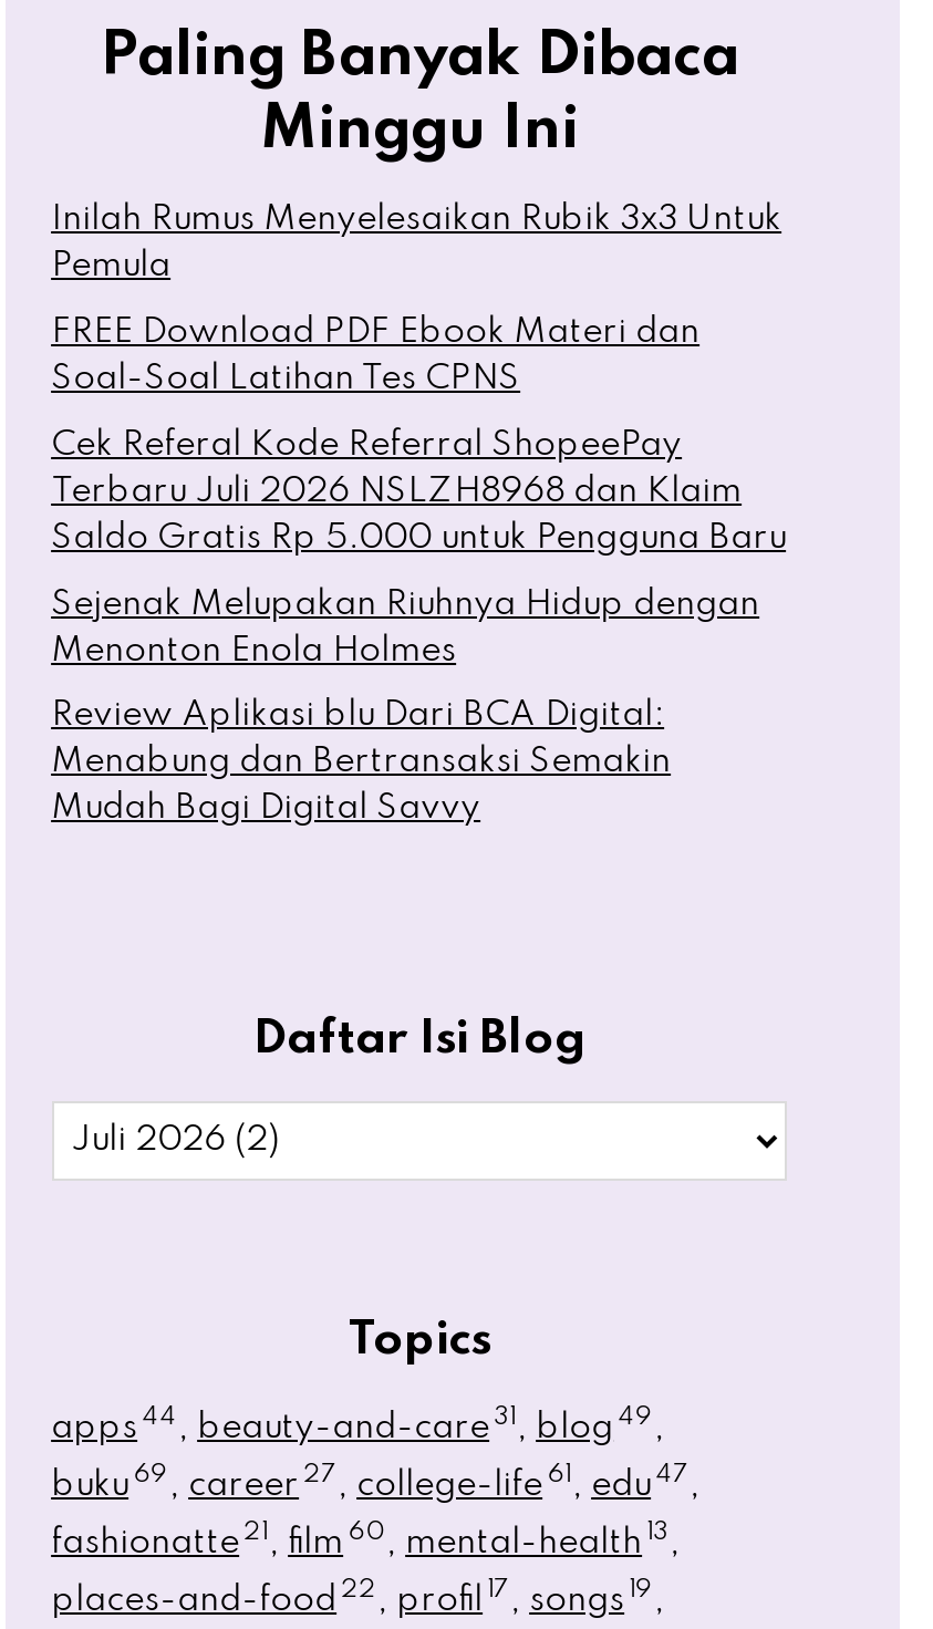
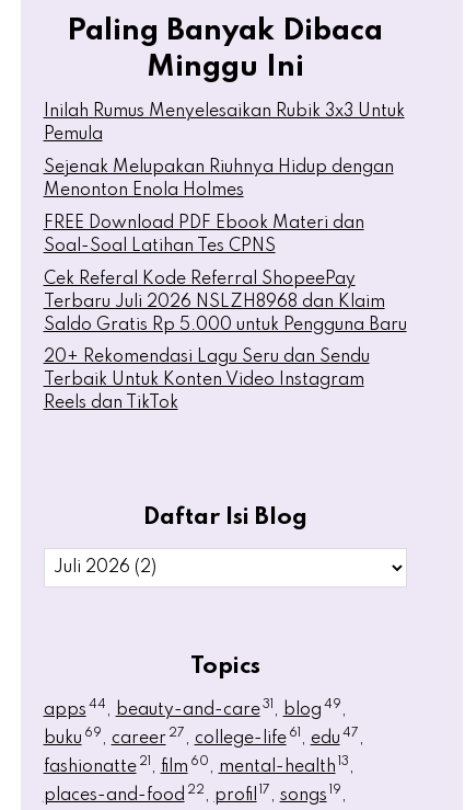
moved down: FREE Download PDF Ebook Materi dan | Soal-Soal Latihan Tes CPNS | Cek Referal Kode Referral ShopeePay | Terbaru Juli 2026 NSLZH8968 dan Klaim | Saldo Gratis Rp 5.000 untuk Pengguna Baru

moved up: Sejenak Melupakan Riuhnya Hidup dengan | Menonton Enola Holmes

- Review Aplikasi blu Dari BCA Digital:
- Menabung dan Bertransaksi Semakin
- Mudah Bagi Digital Savvy
+ 20+ Rekomendasi Lagu Seru dan Sendu
+ Terbaik Untuk Konten Video Instagram
+ Reels dan TikTok
